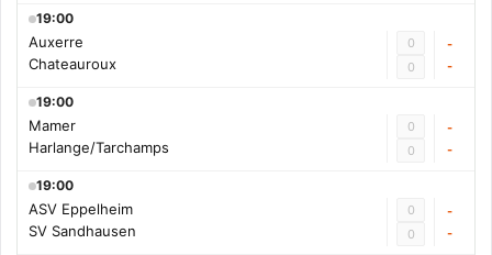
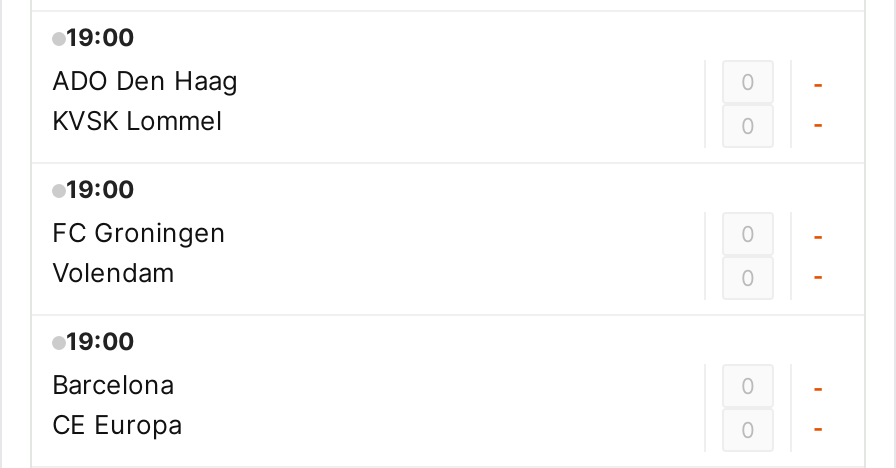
- Auxerre
- Chateauroux
+ ADO Den Haag
+ KVSK Lommel

- Mamer
- Harlange/Tarchamps
+ FC Groningen
+ Volendam

- ASV Eppelheim
- SV Sandhausen
+ Barcelona
+ CE Europa
